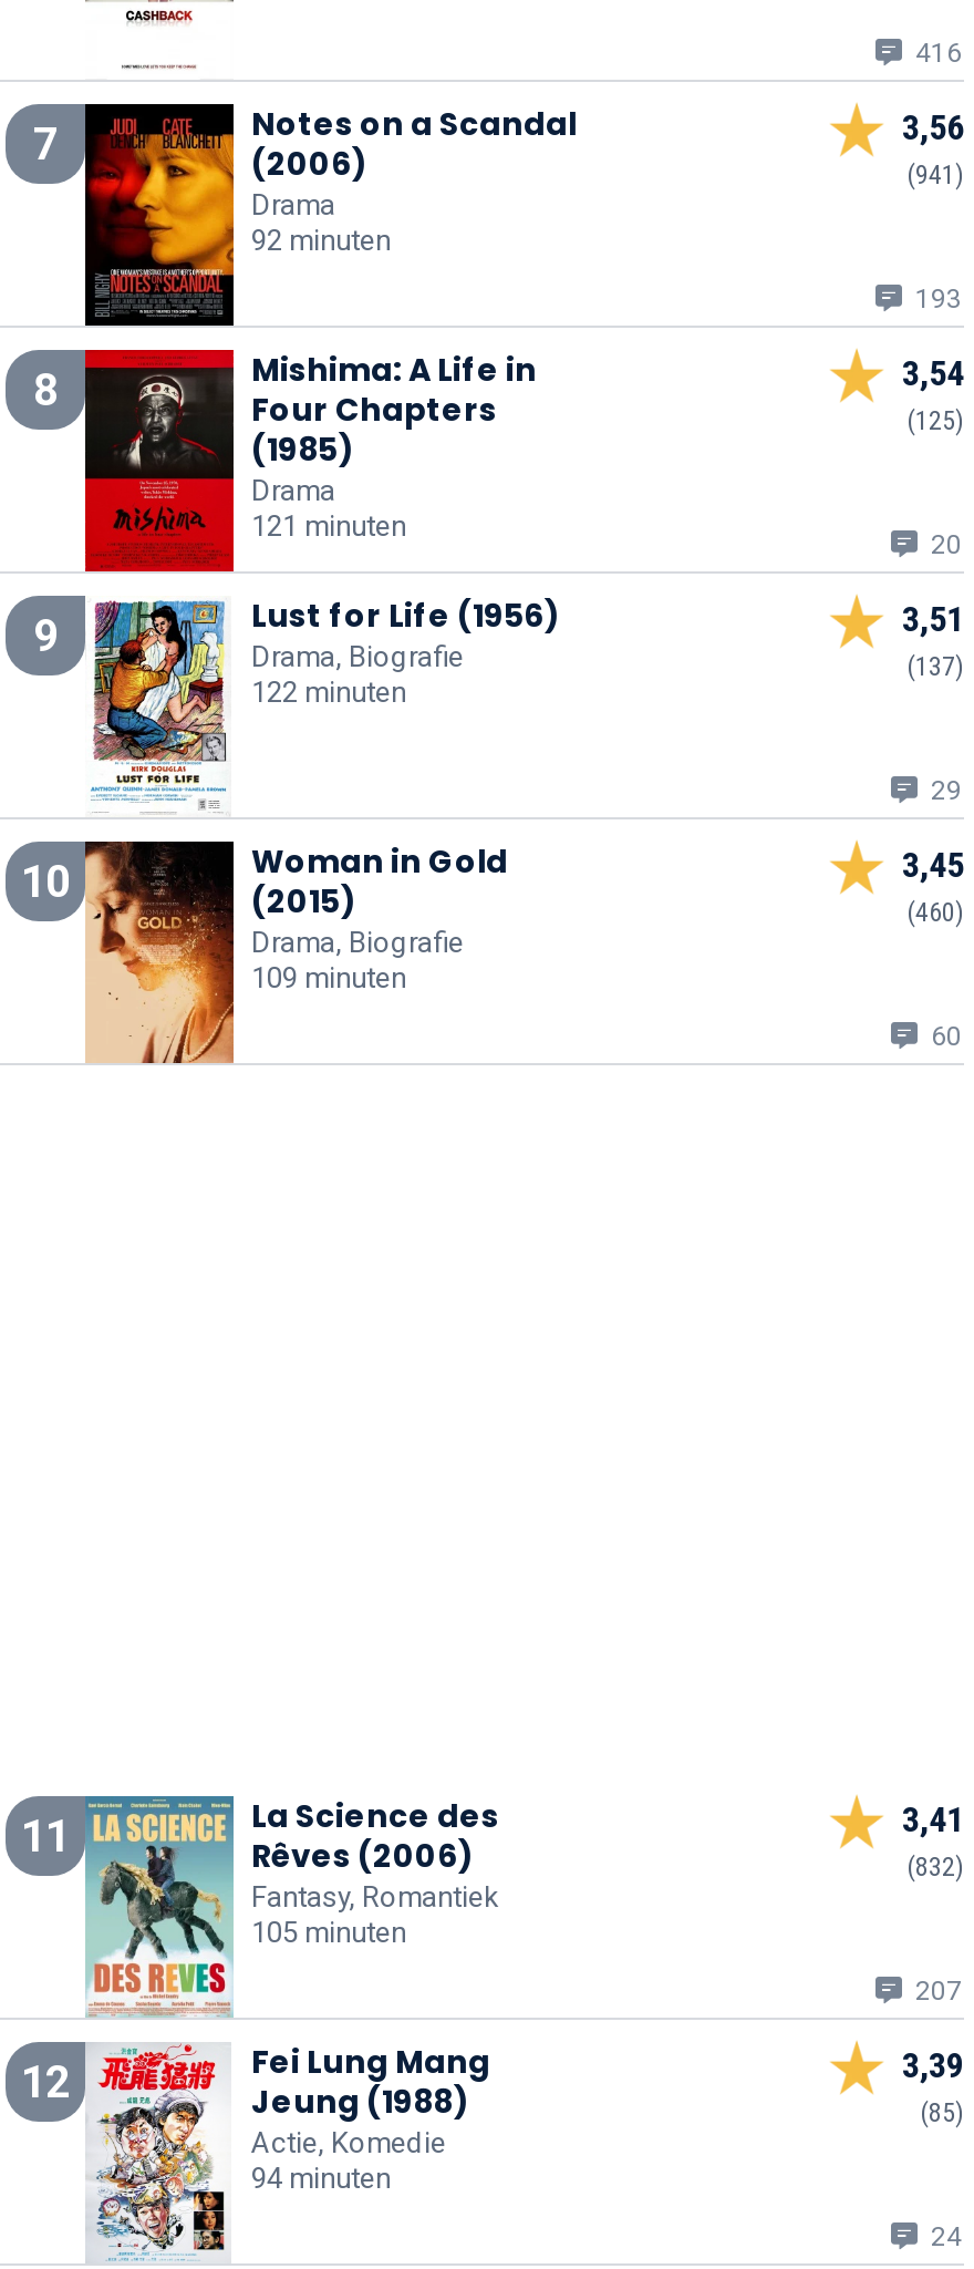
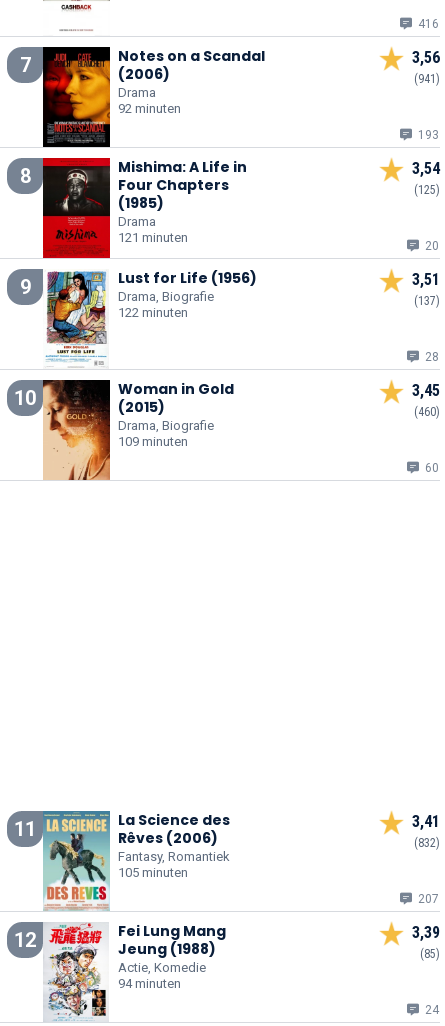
- 29
+ 28
